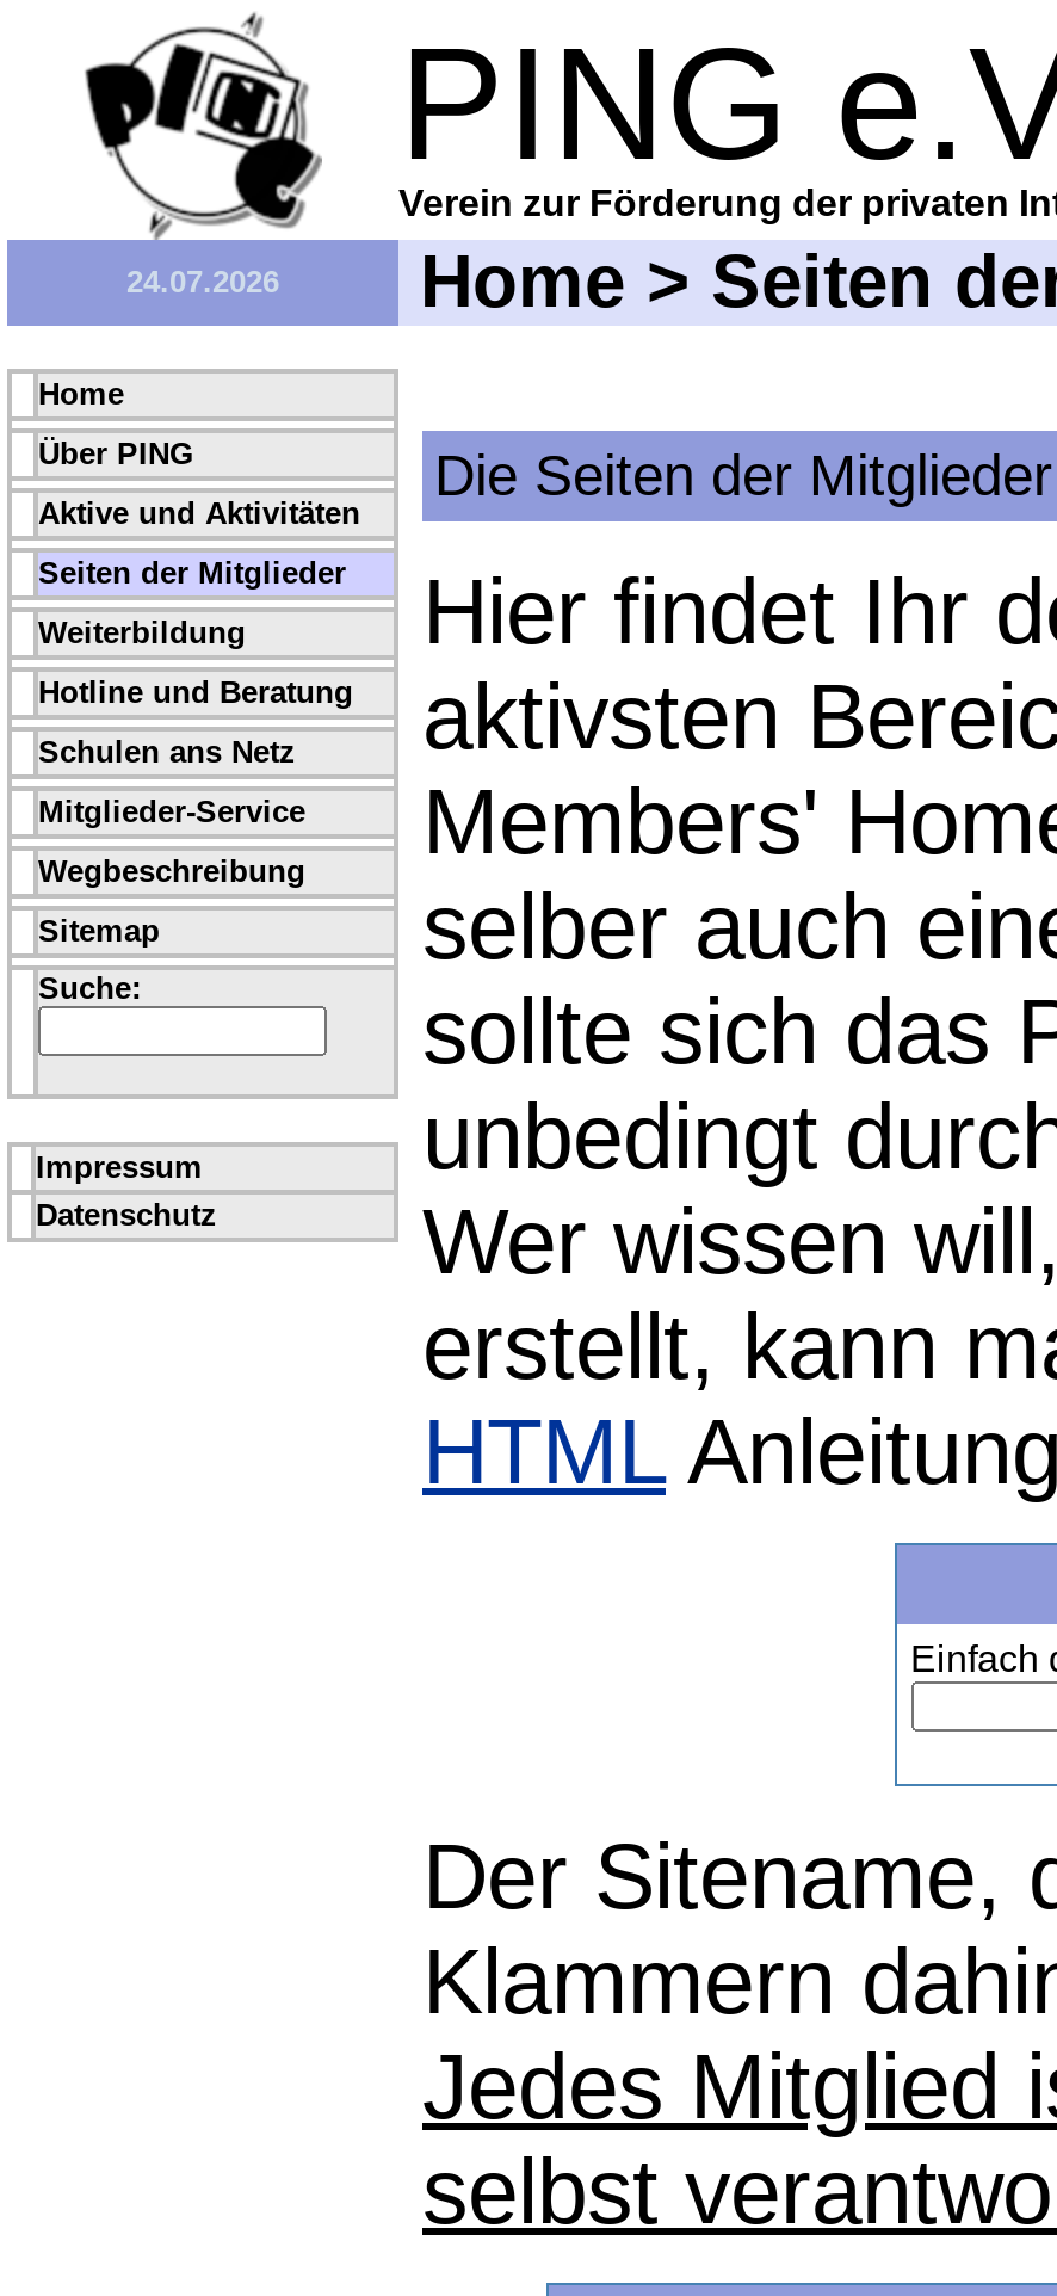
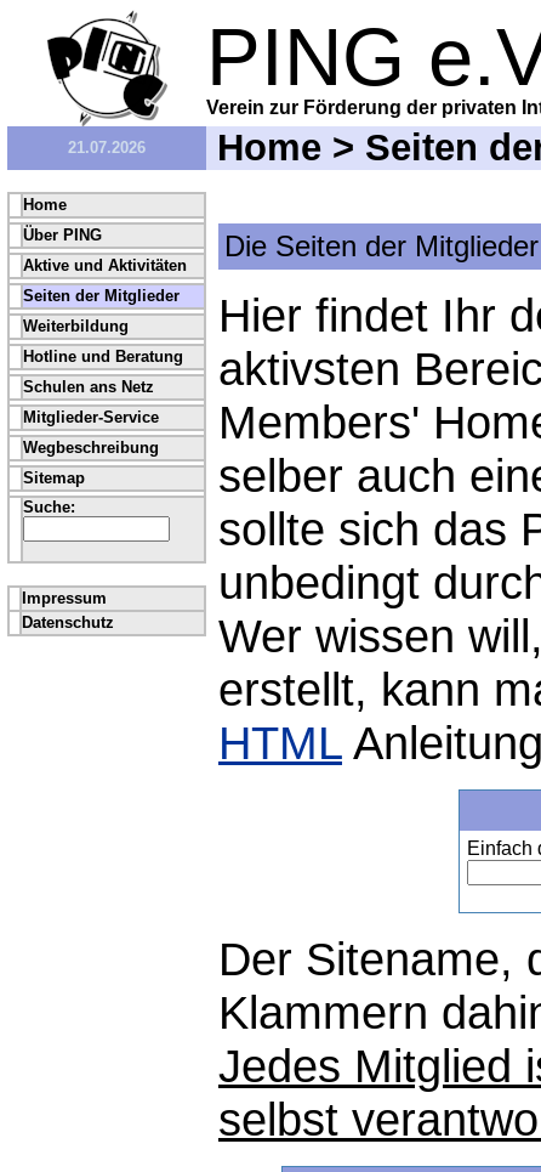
- 24.07.2026
+ 21.07.2026
